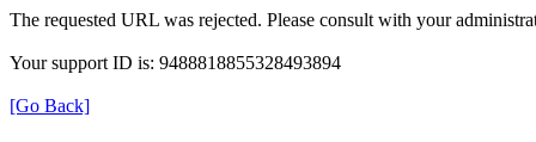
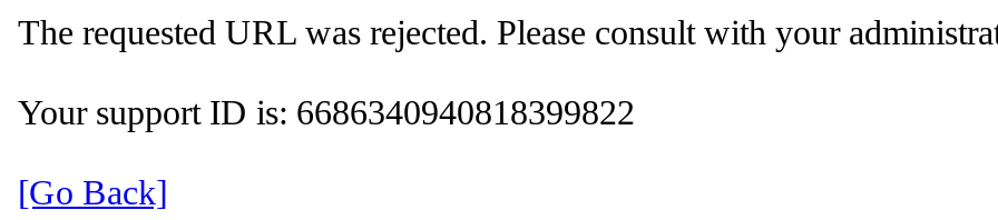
- Your support ID is: 9488818855328493894
+ Your support ID is: 6686340940818399822
